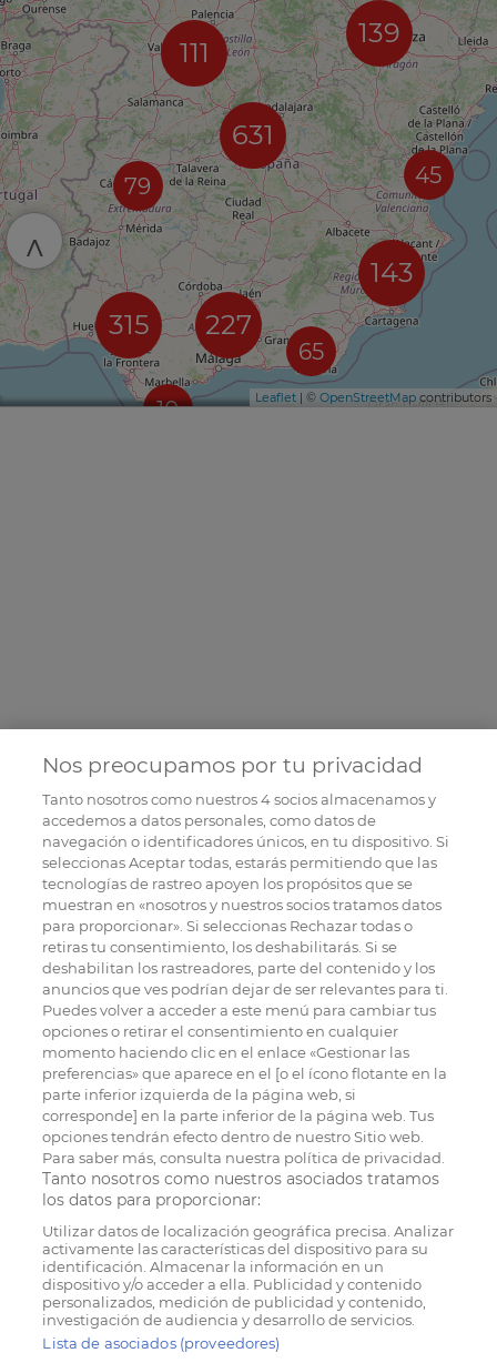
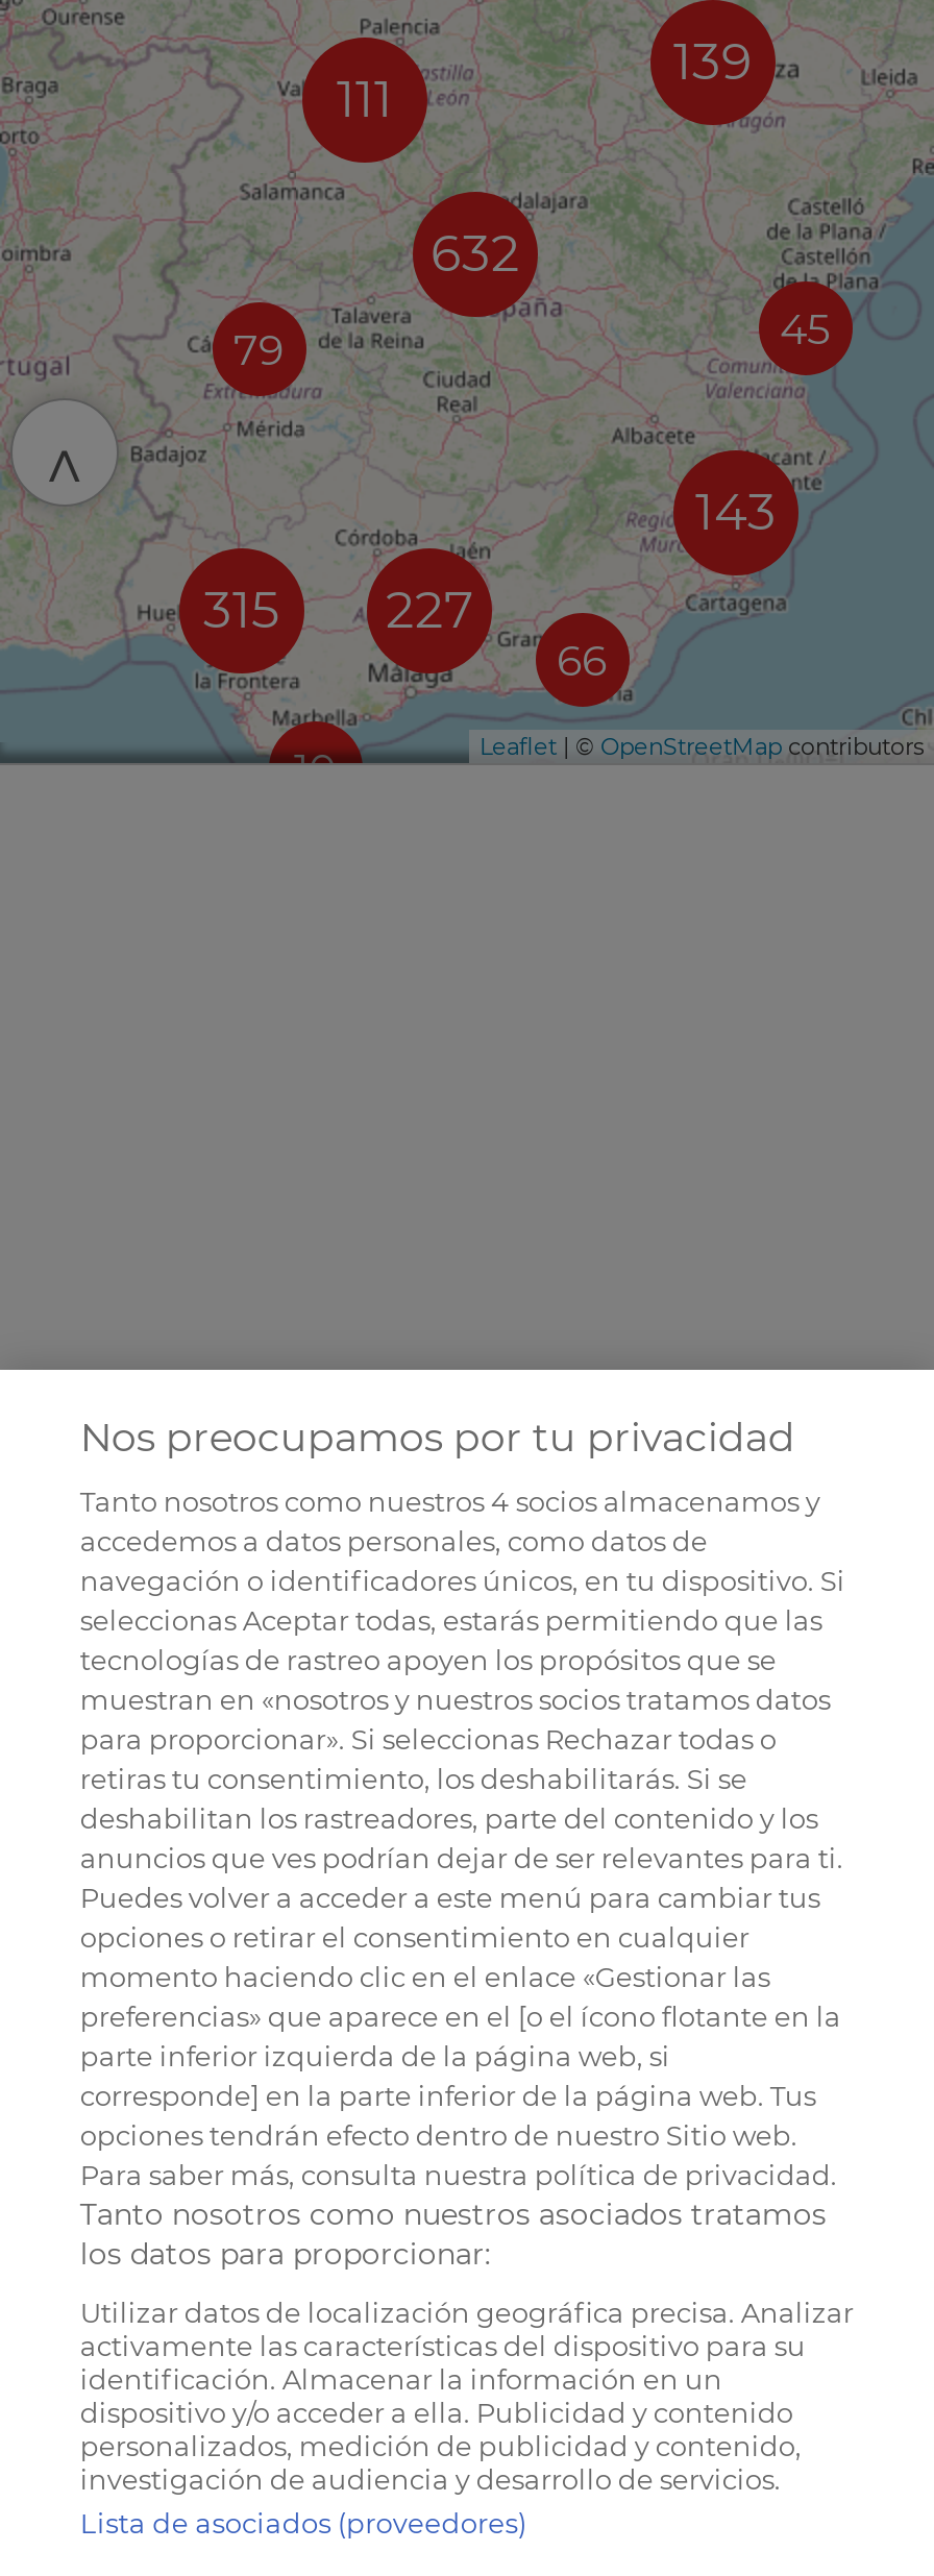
- 631
+ 632

- 65
+ 66
